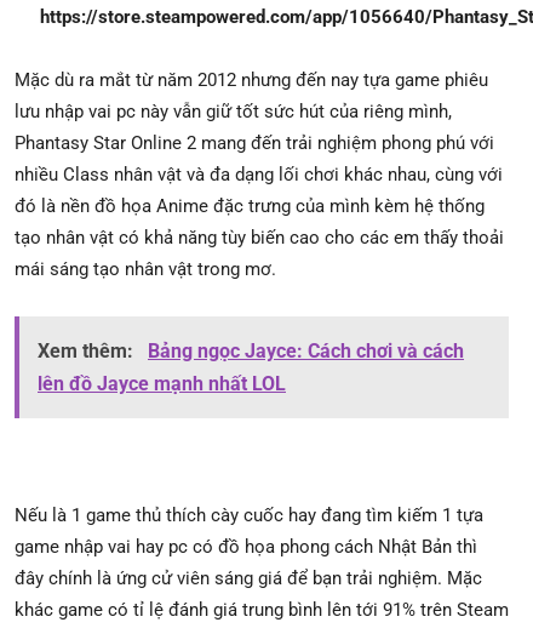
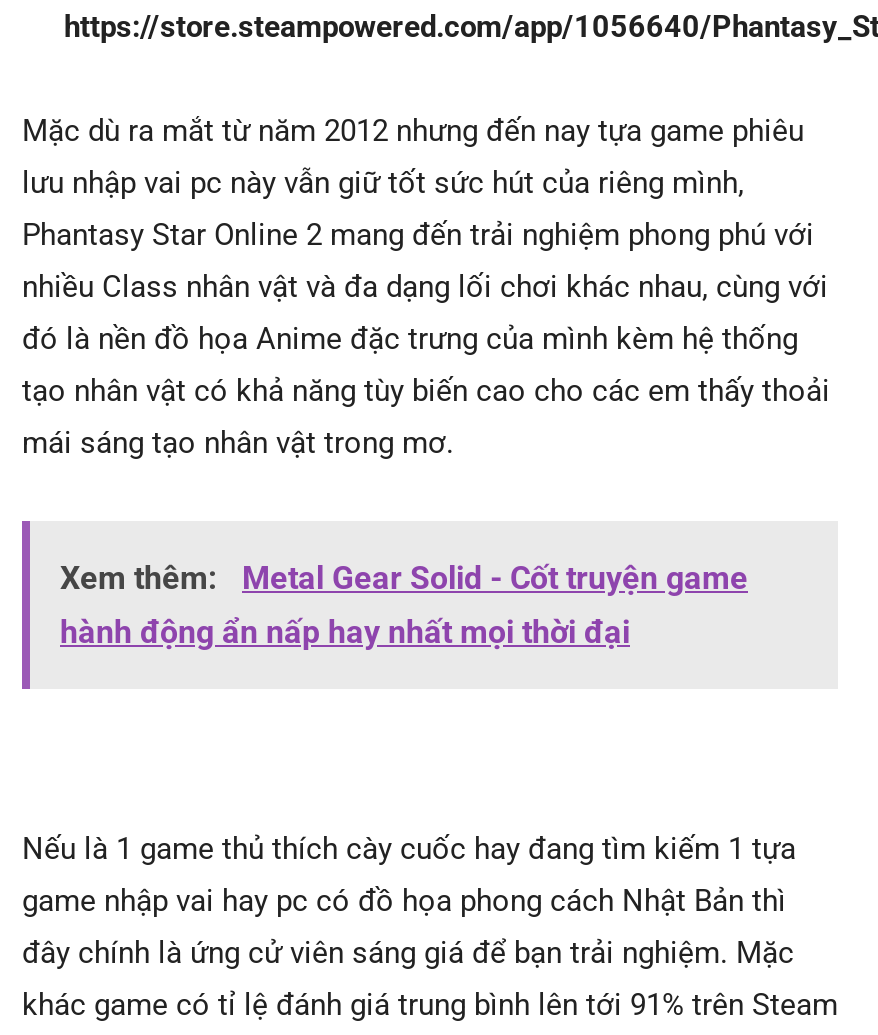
- Xem thêm: Bảng ngọc Jayce: Cách chơi và cách
- lên đồ Jayce mạnh nhất LOL
+ Xem thêm: Metal Gear Solid - Cốt truyện game
+ hành động ẩn nấp hay nhất mọi thời đại
